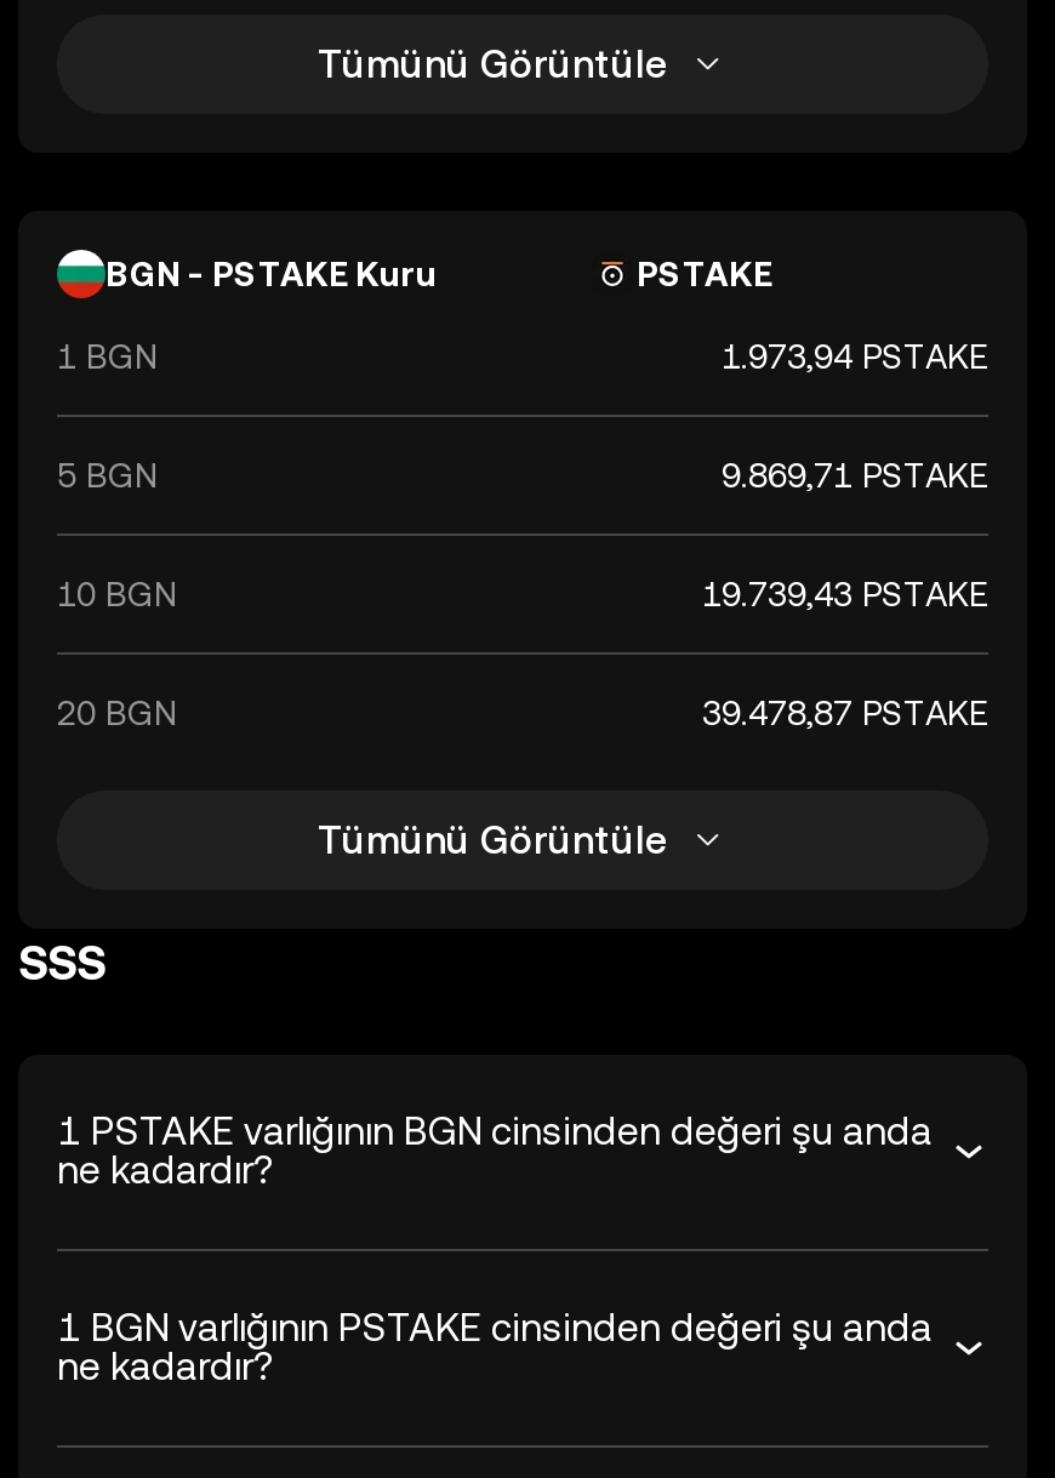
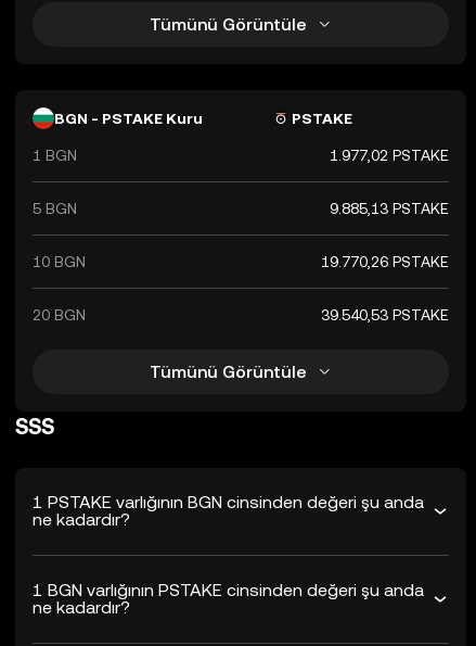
- 1.973,94 PSTAKE
+ 1.977,02 PSTAKE

- 9.869,71 PSTAKE
+ 9.885,13 PSTAKE

- 19.739,43 PSTAKE
+ 19.770,26 PSTAKE

- 39.478,87 PSTAKE
+ 39.540,53 PSTAKE
